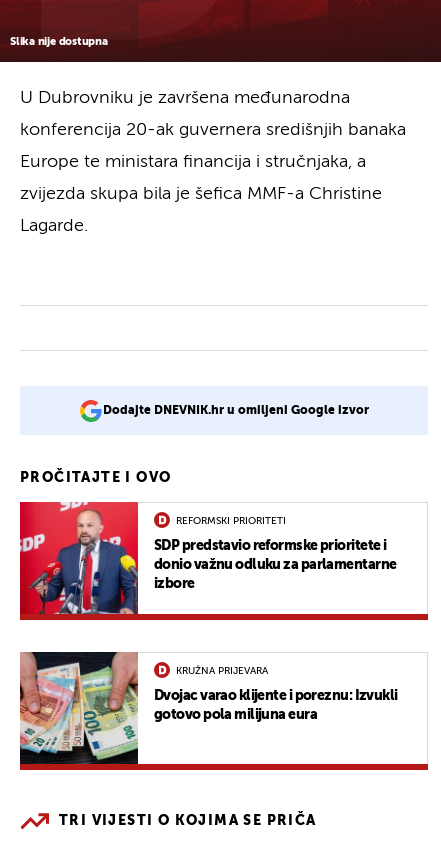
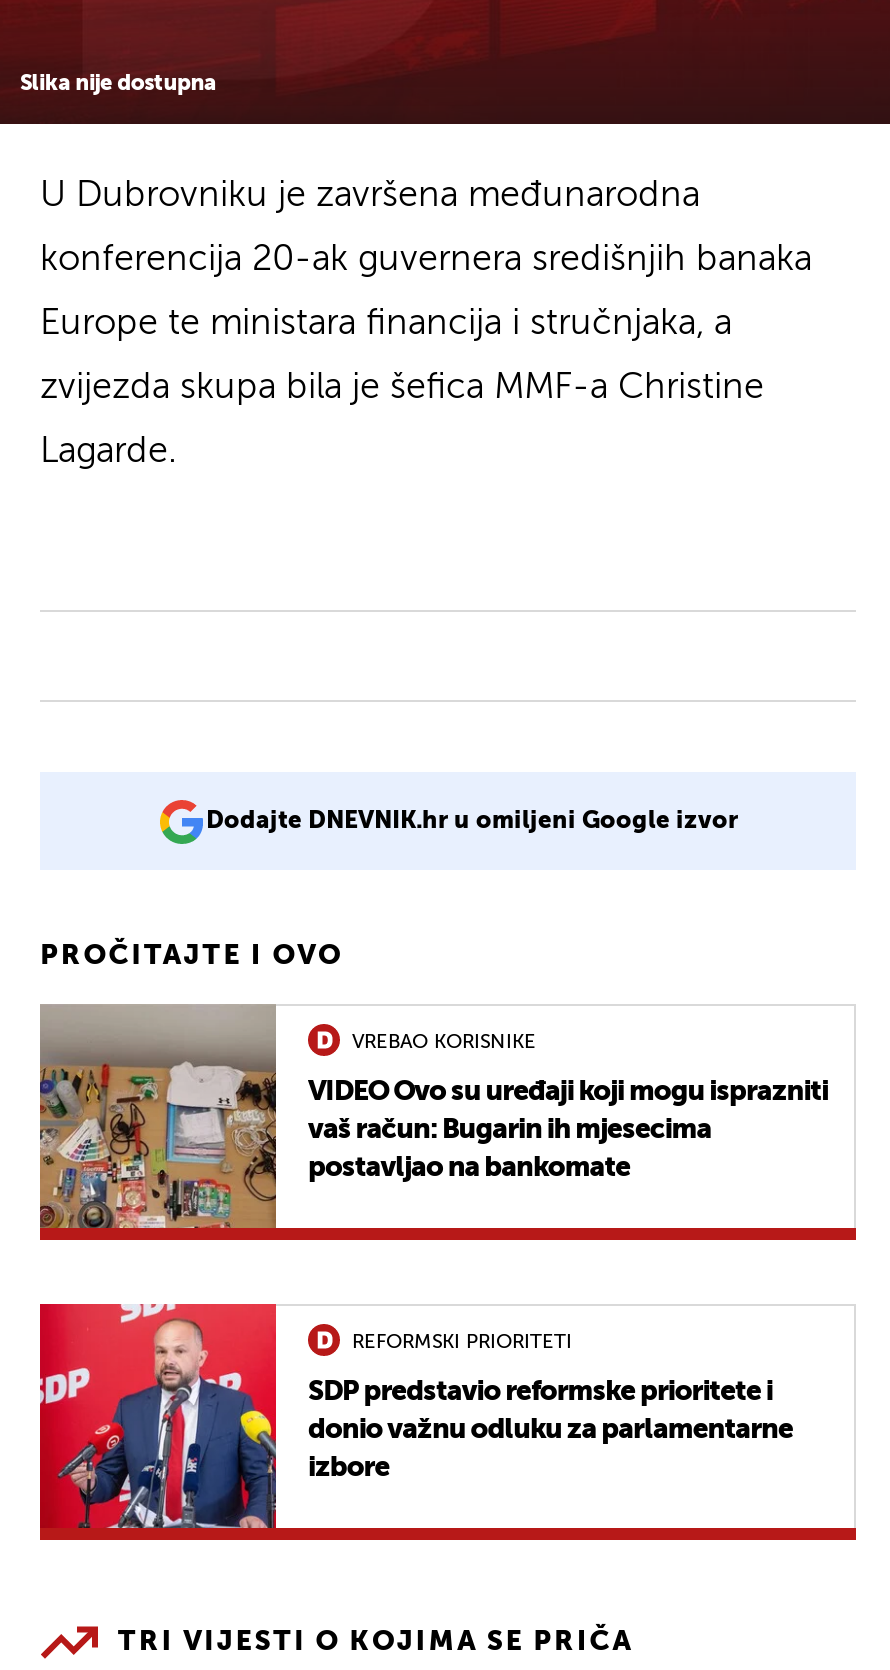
+ [image]
+ VREBAO KORISNIKE
+ VIDEO Ovo su uređaji koji mogu isprazniti
+ vaš račun: Bugarin ih mjesecima
+ postavljao na bankomate

moved down: [image] | REFORMSKI PRIORITETI | SDP predstavio reformske prioritete i | donio važnu odluku za parlamentarne | izbore

- [image]
- KRUŽNA PRIJEVARA
- Dvojac varao klijente i poreznu: Izvukli
- gotovo pola milijuna eura
